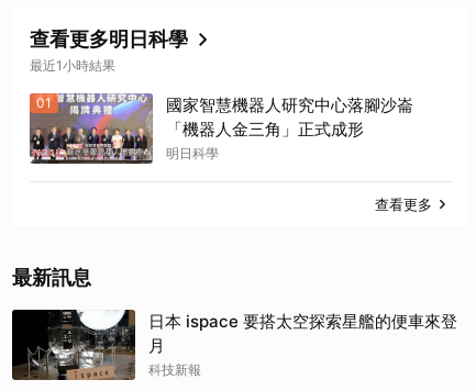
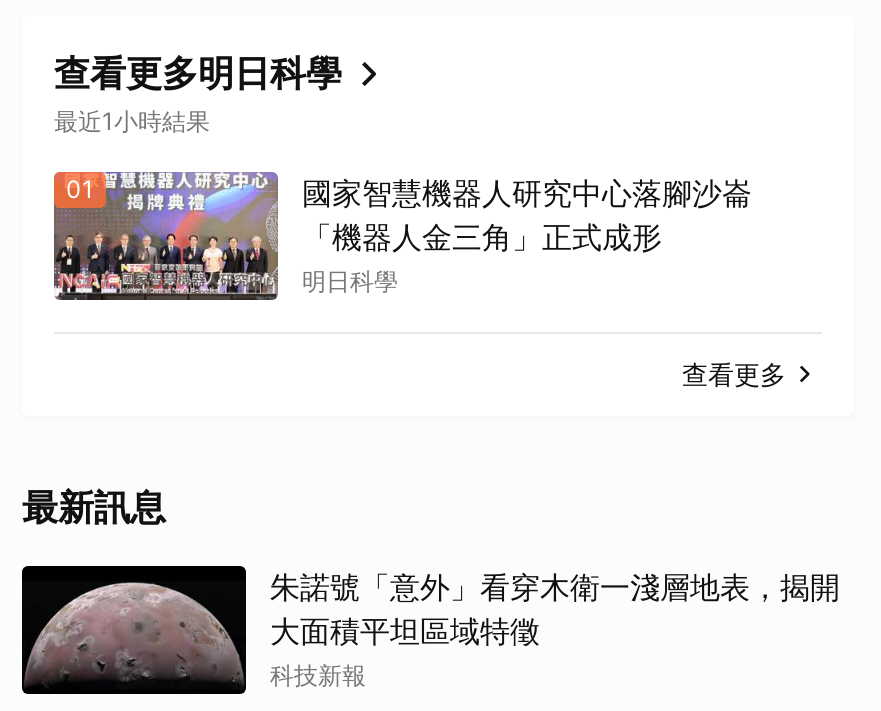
- [image]
- 日本 ispace 要搭太空探索星艦的便車來登
- 月
+ [image]
+ 朱諾號「意外」看穿木衛一淺層地表，揭開
+ 大面積平坦區域特徵
